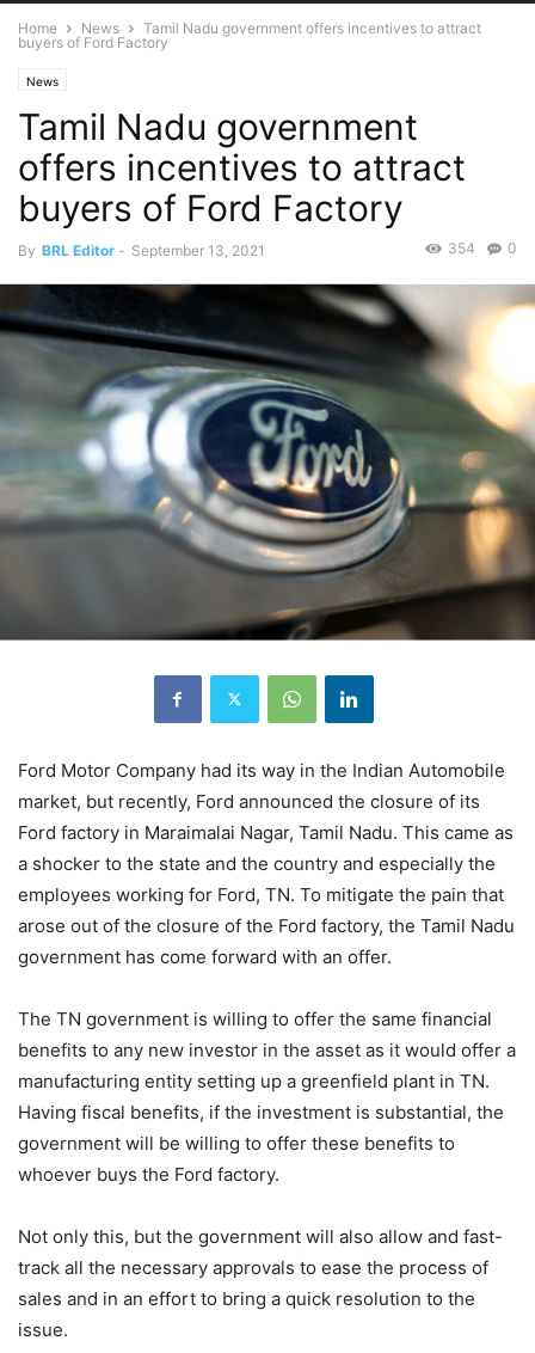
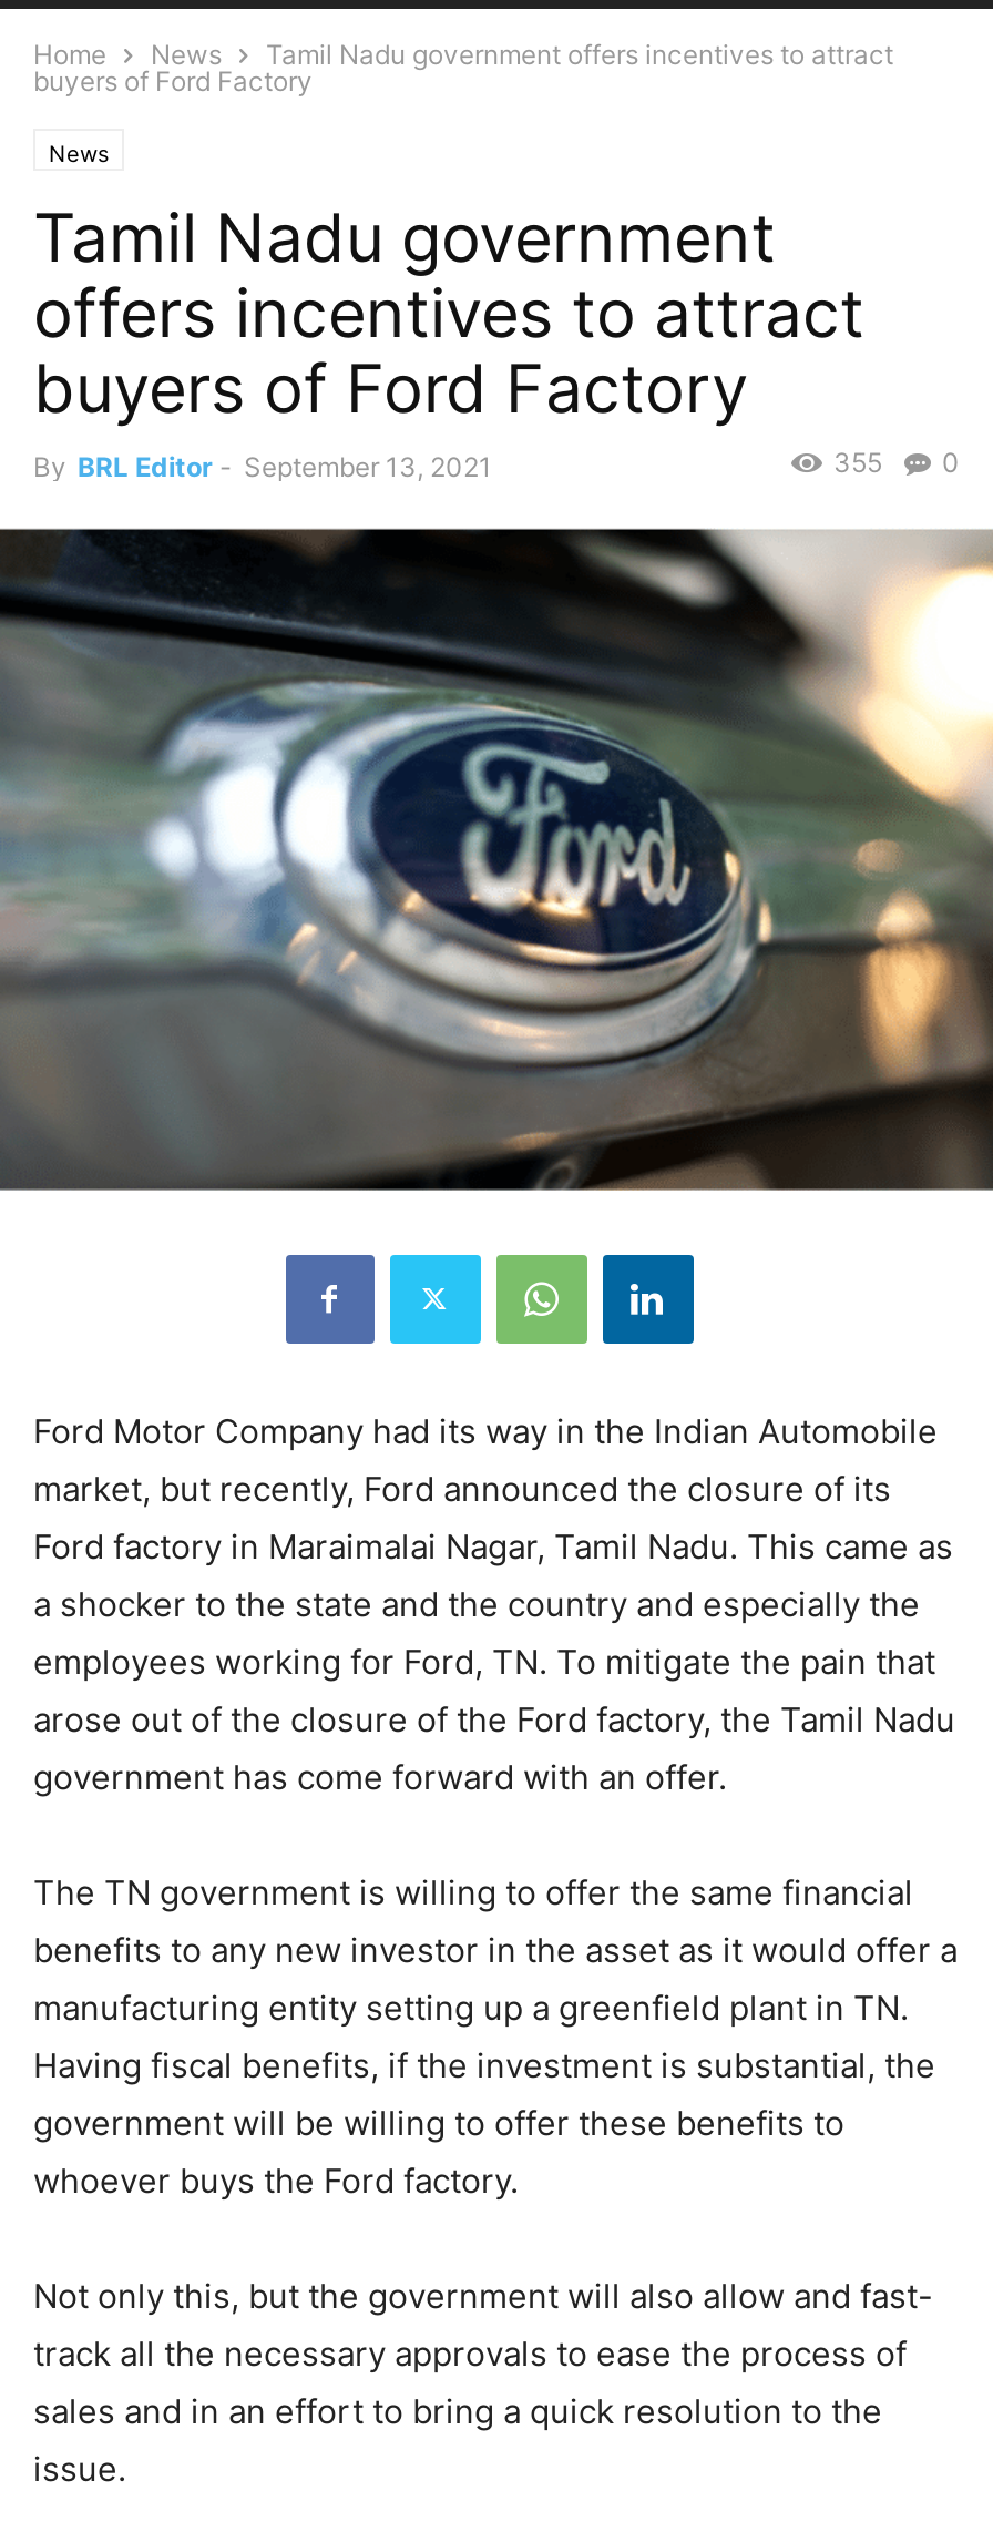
- 354 0
+ 355 0
